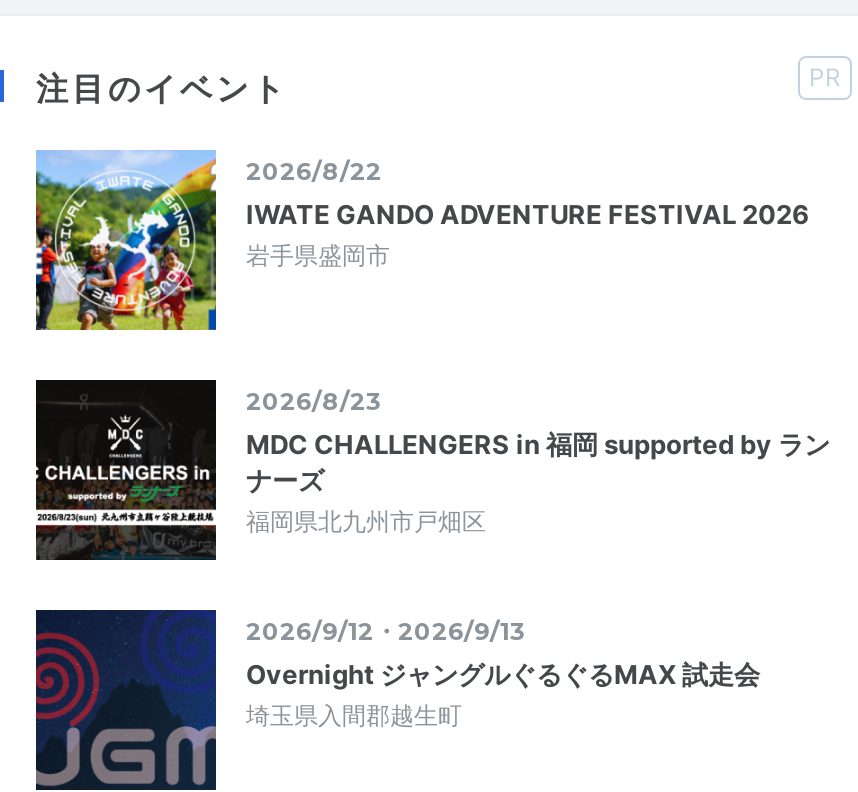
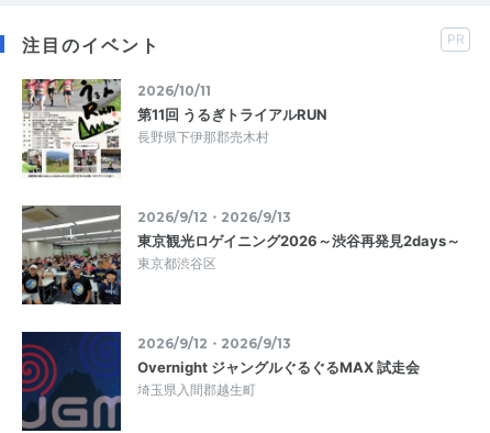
- [image]
- 2026/8/22
- IWATE GANDO ADVENTURE FESTIVAL 2026
- 岩手県盛岡市
+ [image]
+ 2026/10/11
+ 第11回 うるぎトライアルRUN
+ 長野県下伊那郡売木村

- [image]
- 2026/8/23
- MDC CHALLENGERS in 福岡 supported by ラン
- ナーズ
- 福岡県北九州市戸畑区
+ [image]
+ 2026/9/12・2026/9/13
+ 東京観光ロゲイニング2026～渋谷再発見2days～
+ 東京都渋谷区
